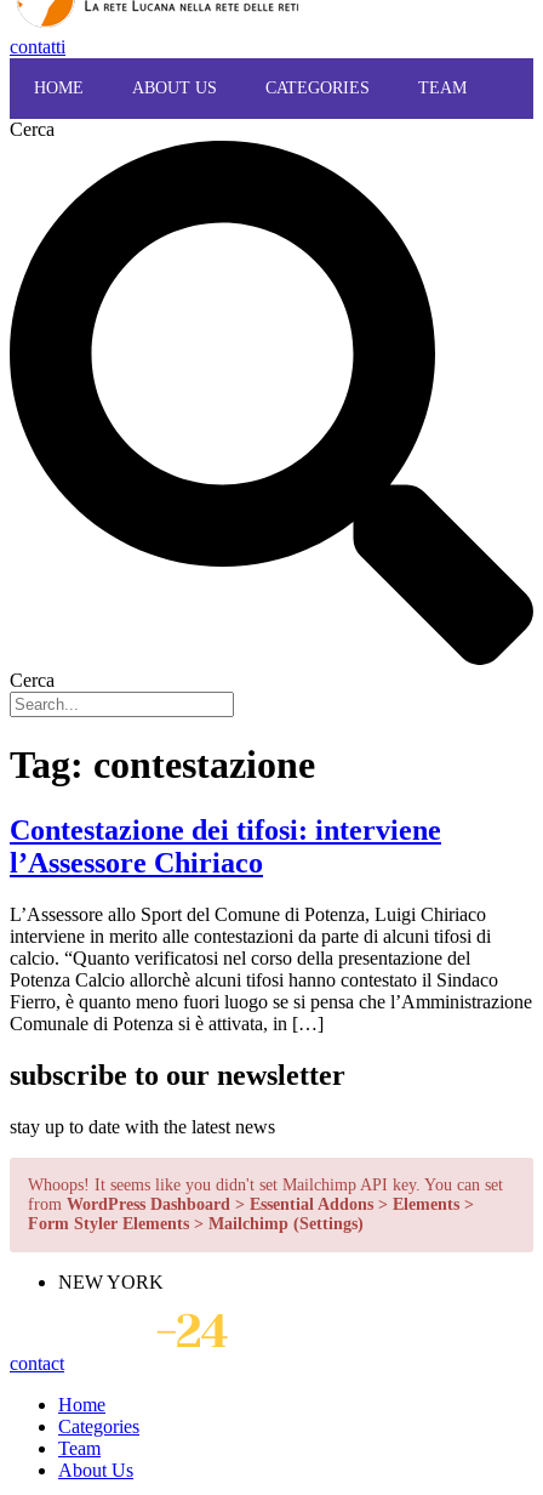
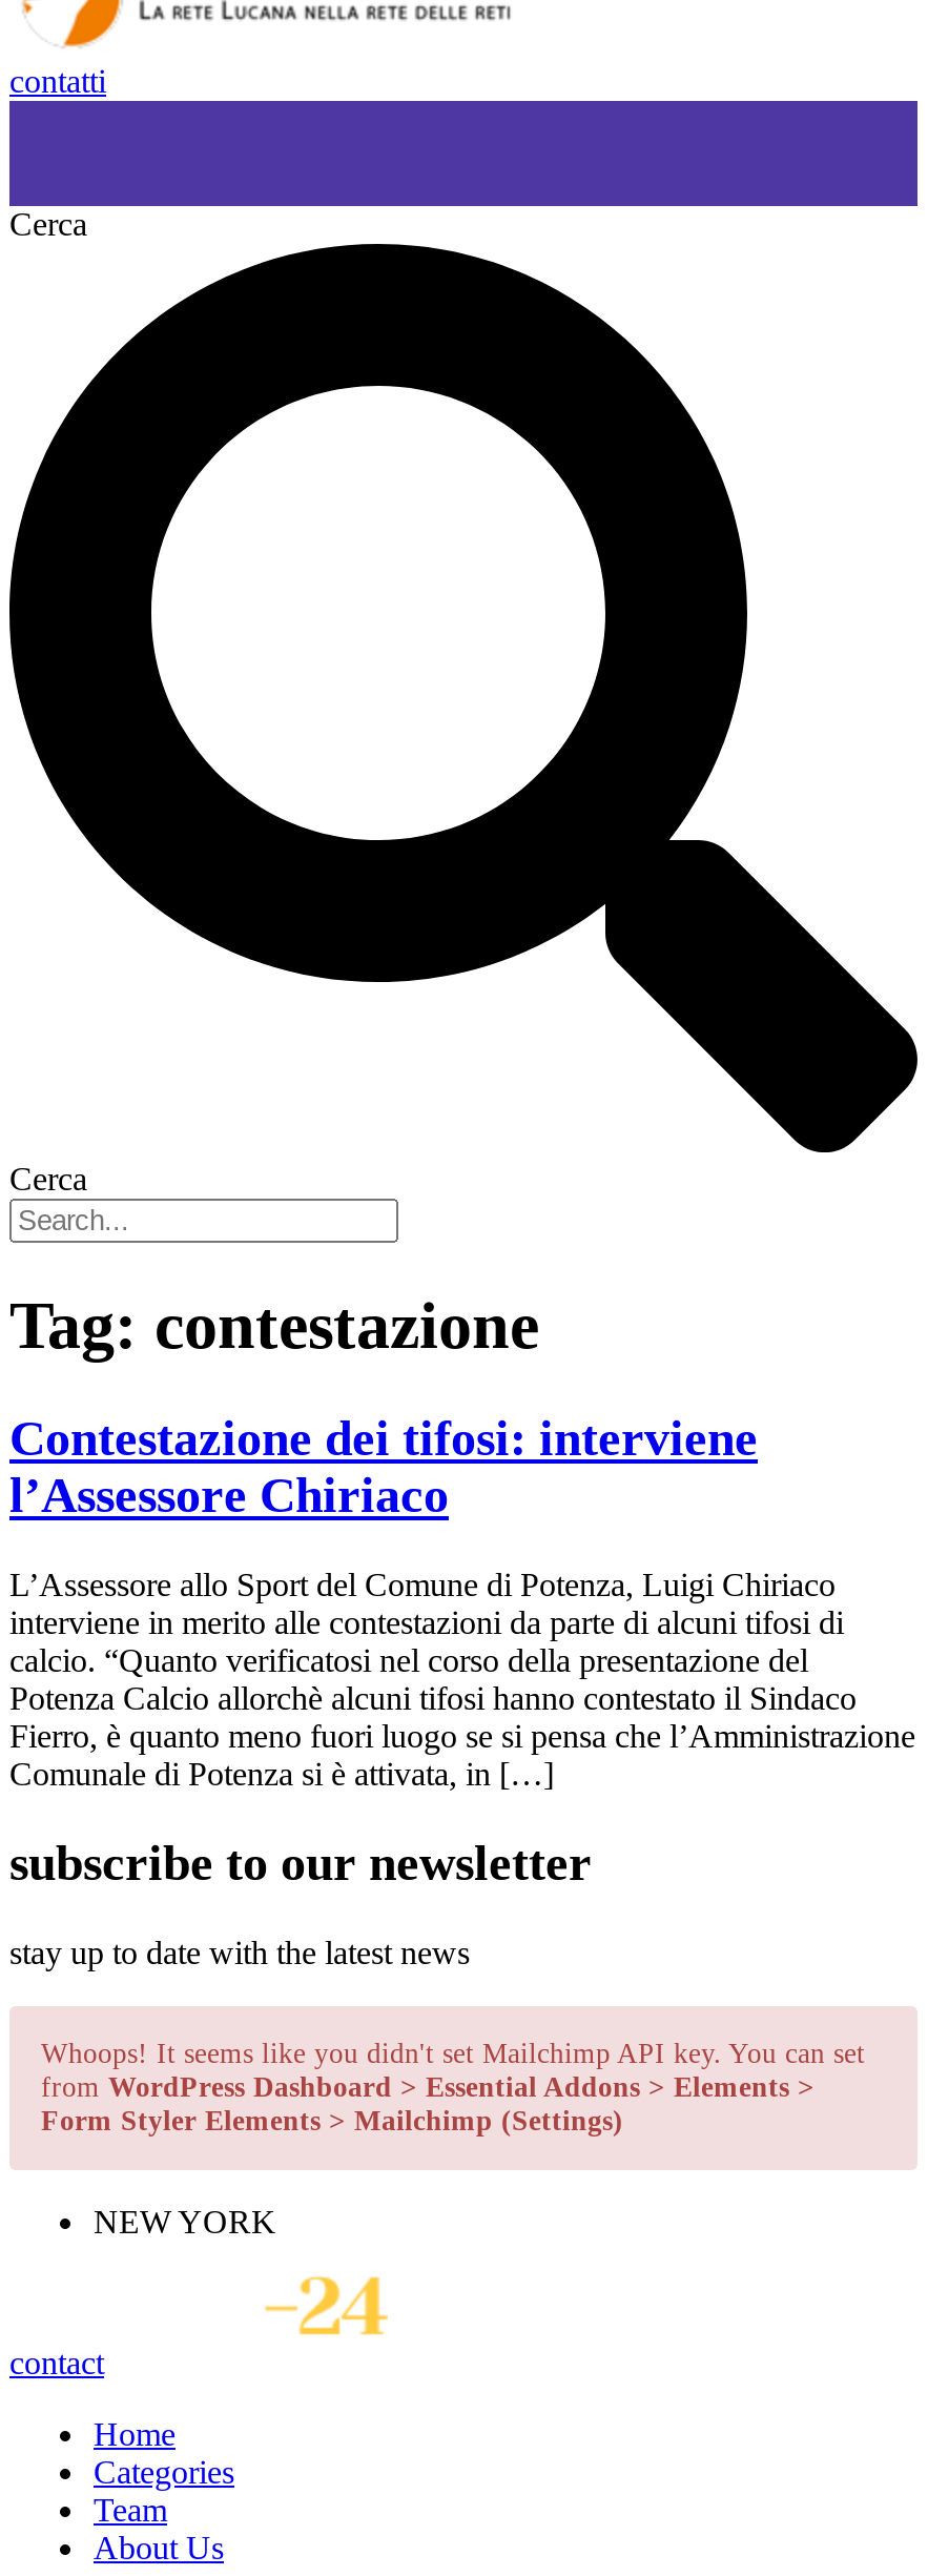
- HOME
- ABOUT US
- CATEGORIES
- TEAM
